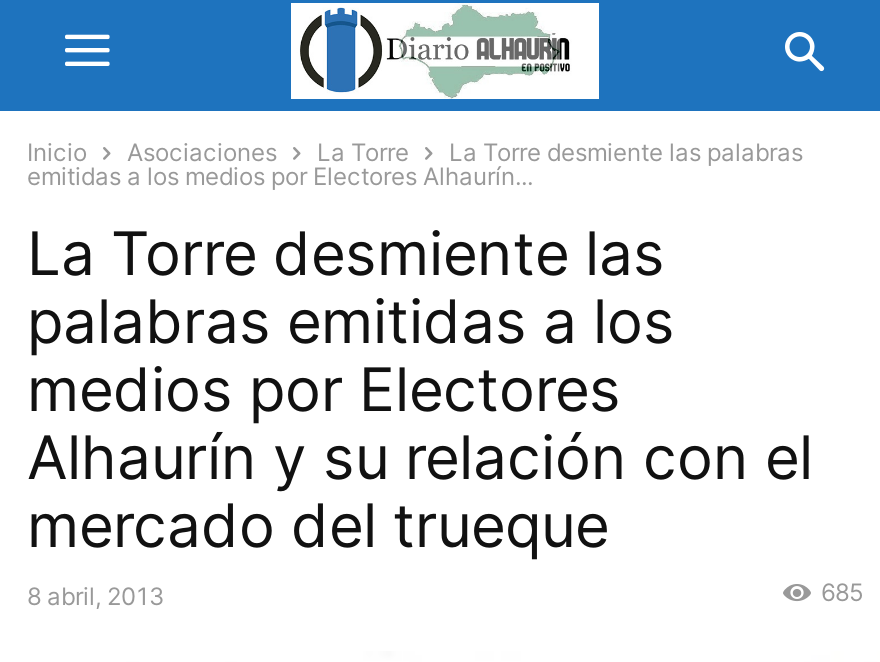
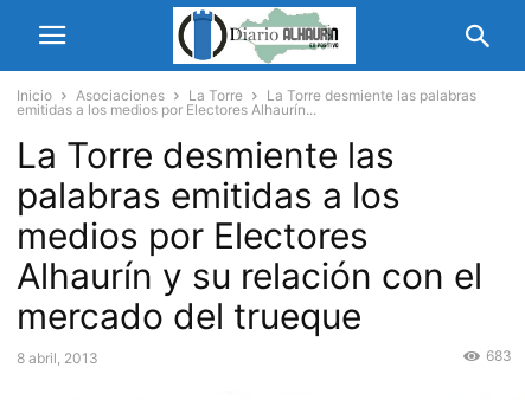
- 685
+ 683
